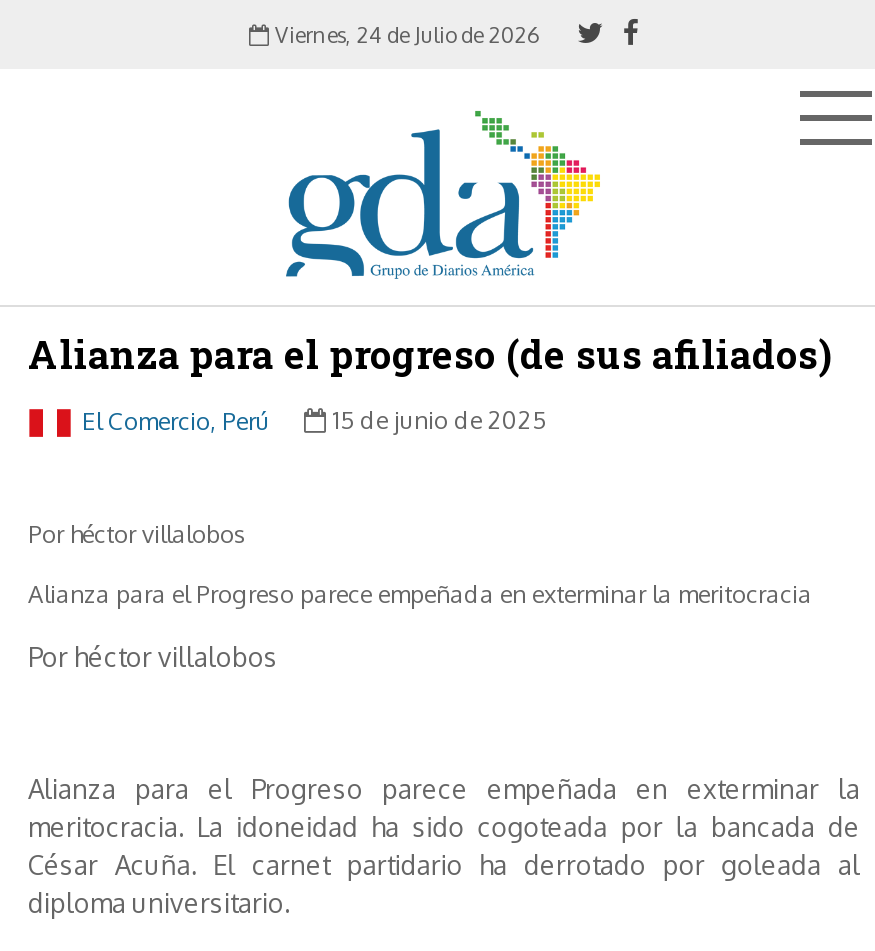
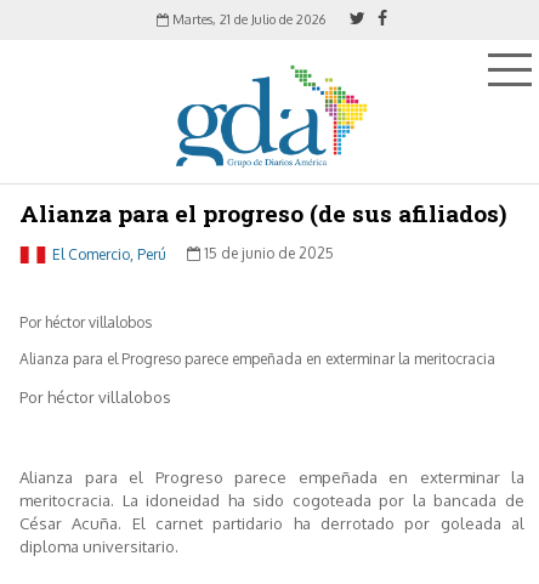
- Viernes, 24 de Julio de 2026
+ Martes, 21 de Julio de 2026
